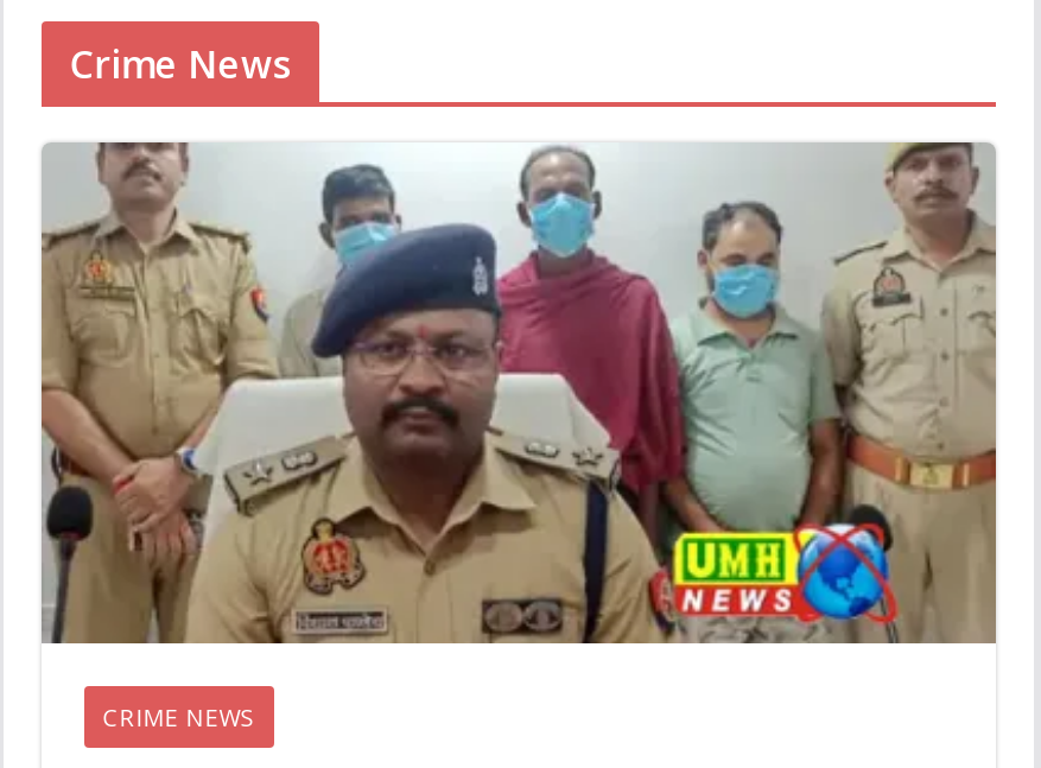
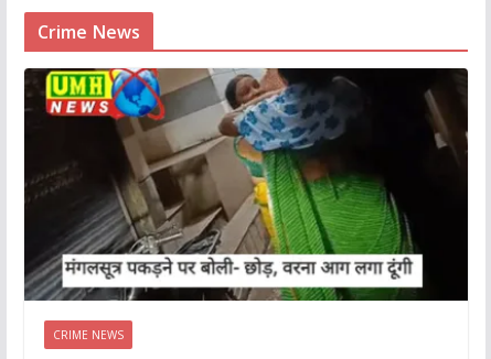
- [image]
+ [image]
